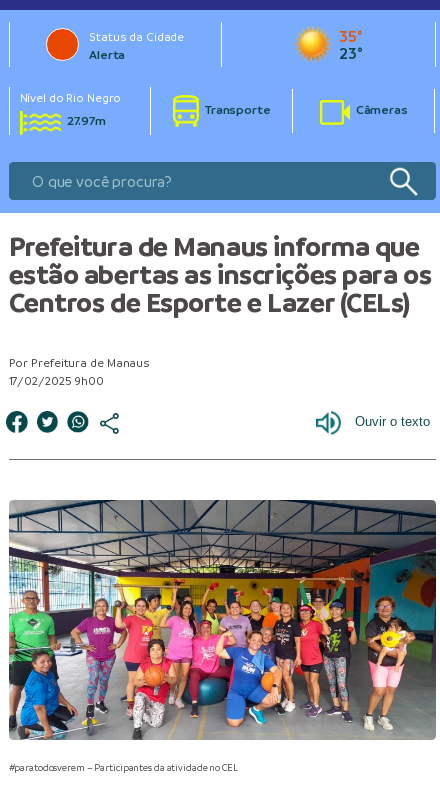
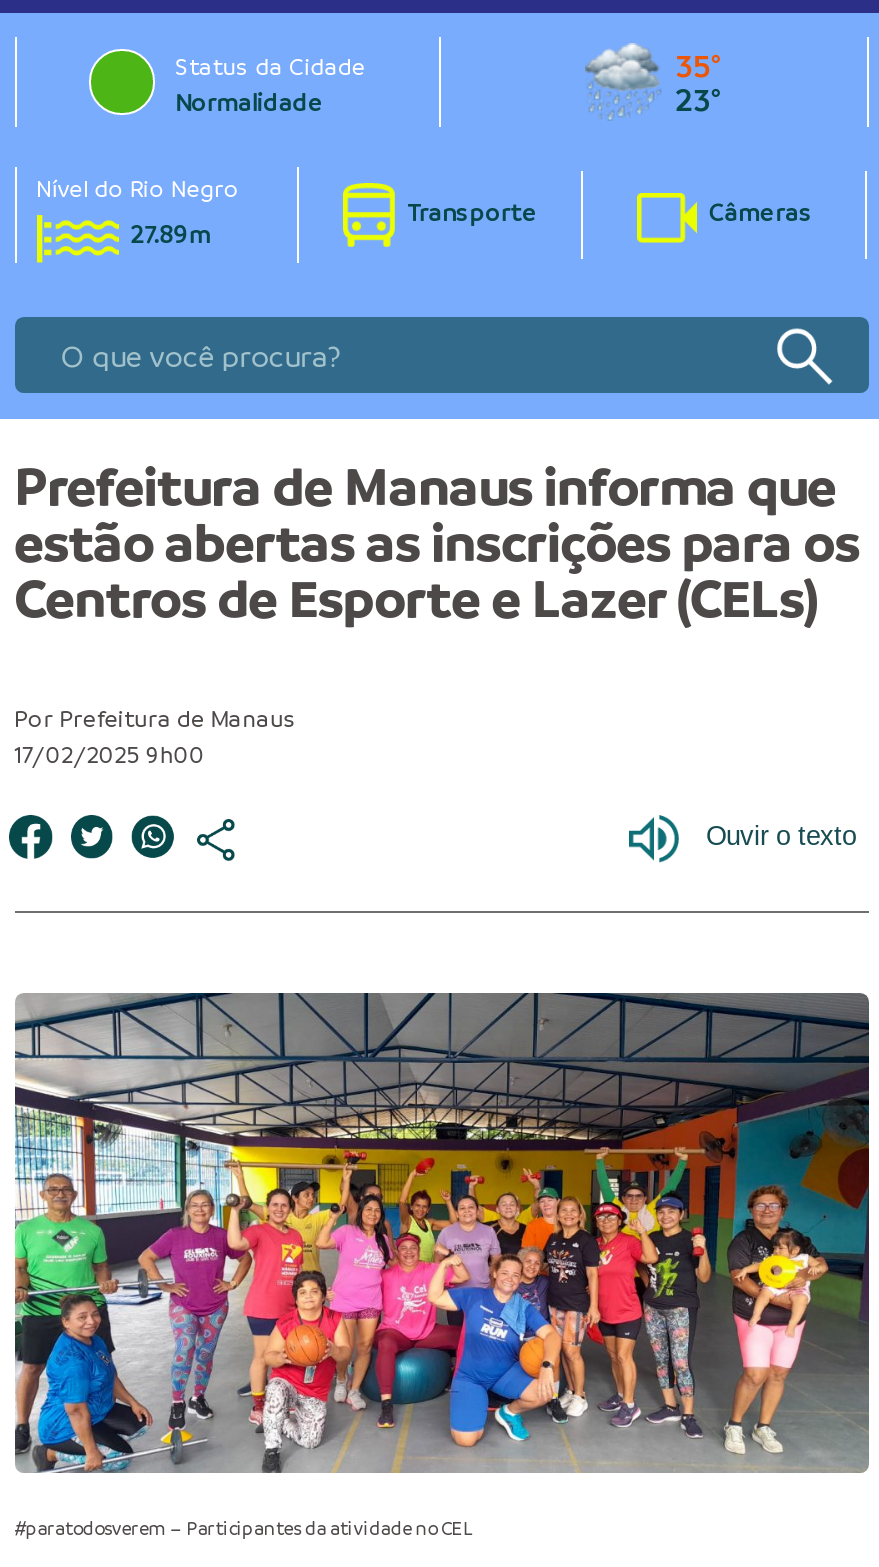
- [image]
- Alerta
+ [image]
+ Normalidade

- [image]
+ [image]

- 27.97m
+ 27.89m
